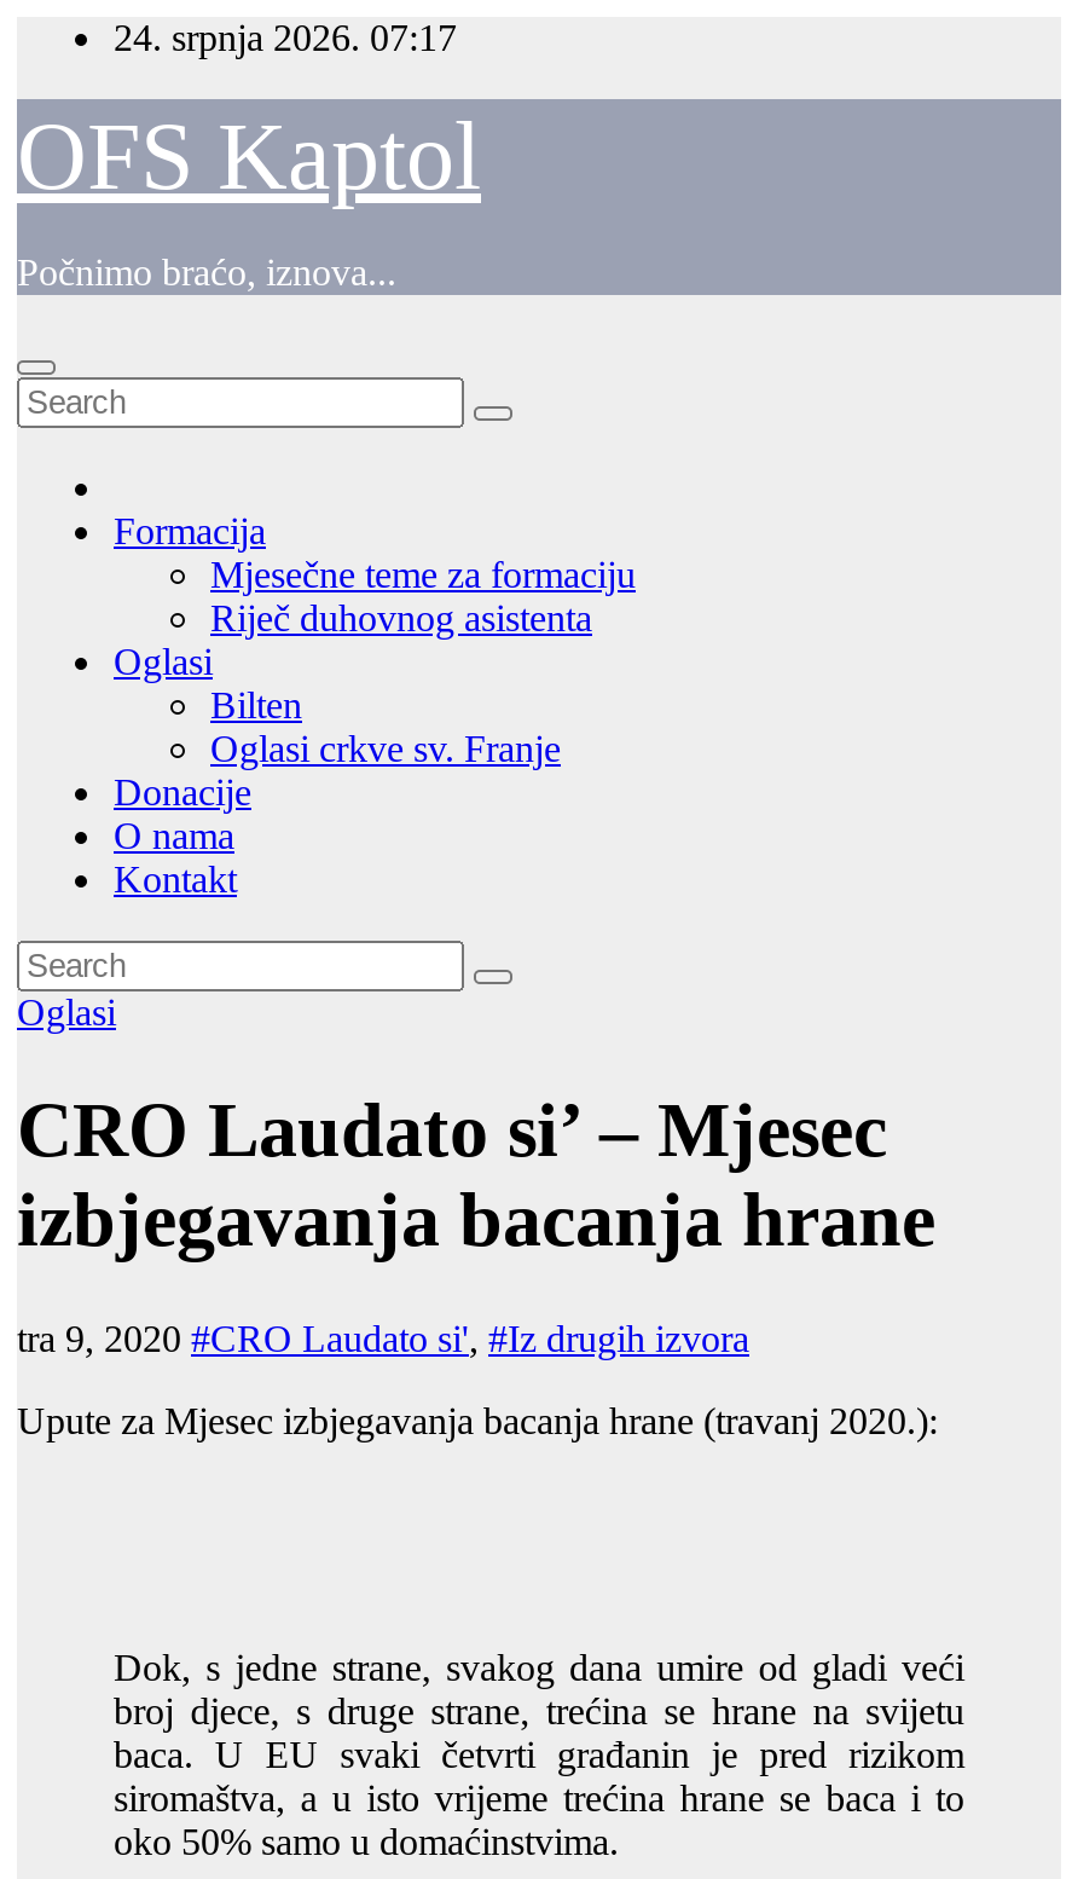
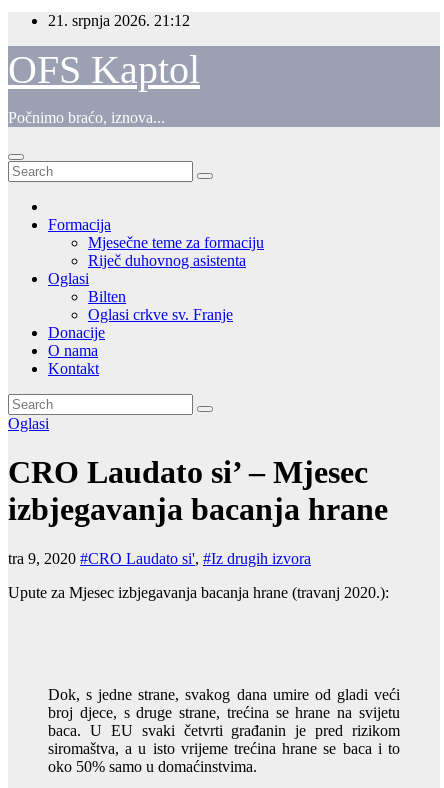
- 24. srpnja 2026. 07:17
+ 21. srpnja 2026. 21:12
